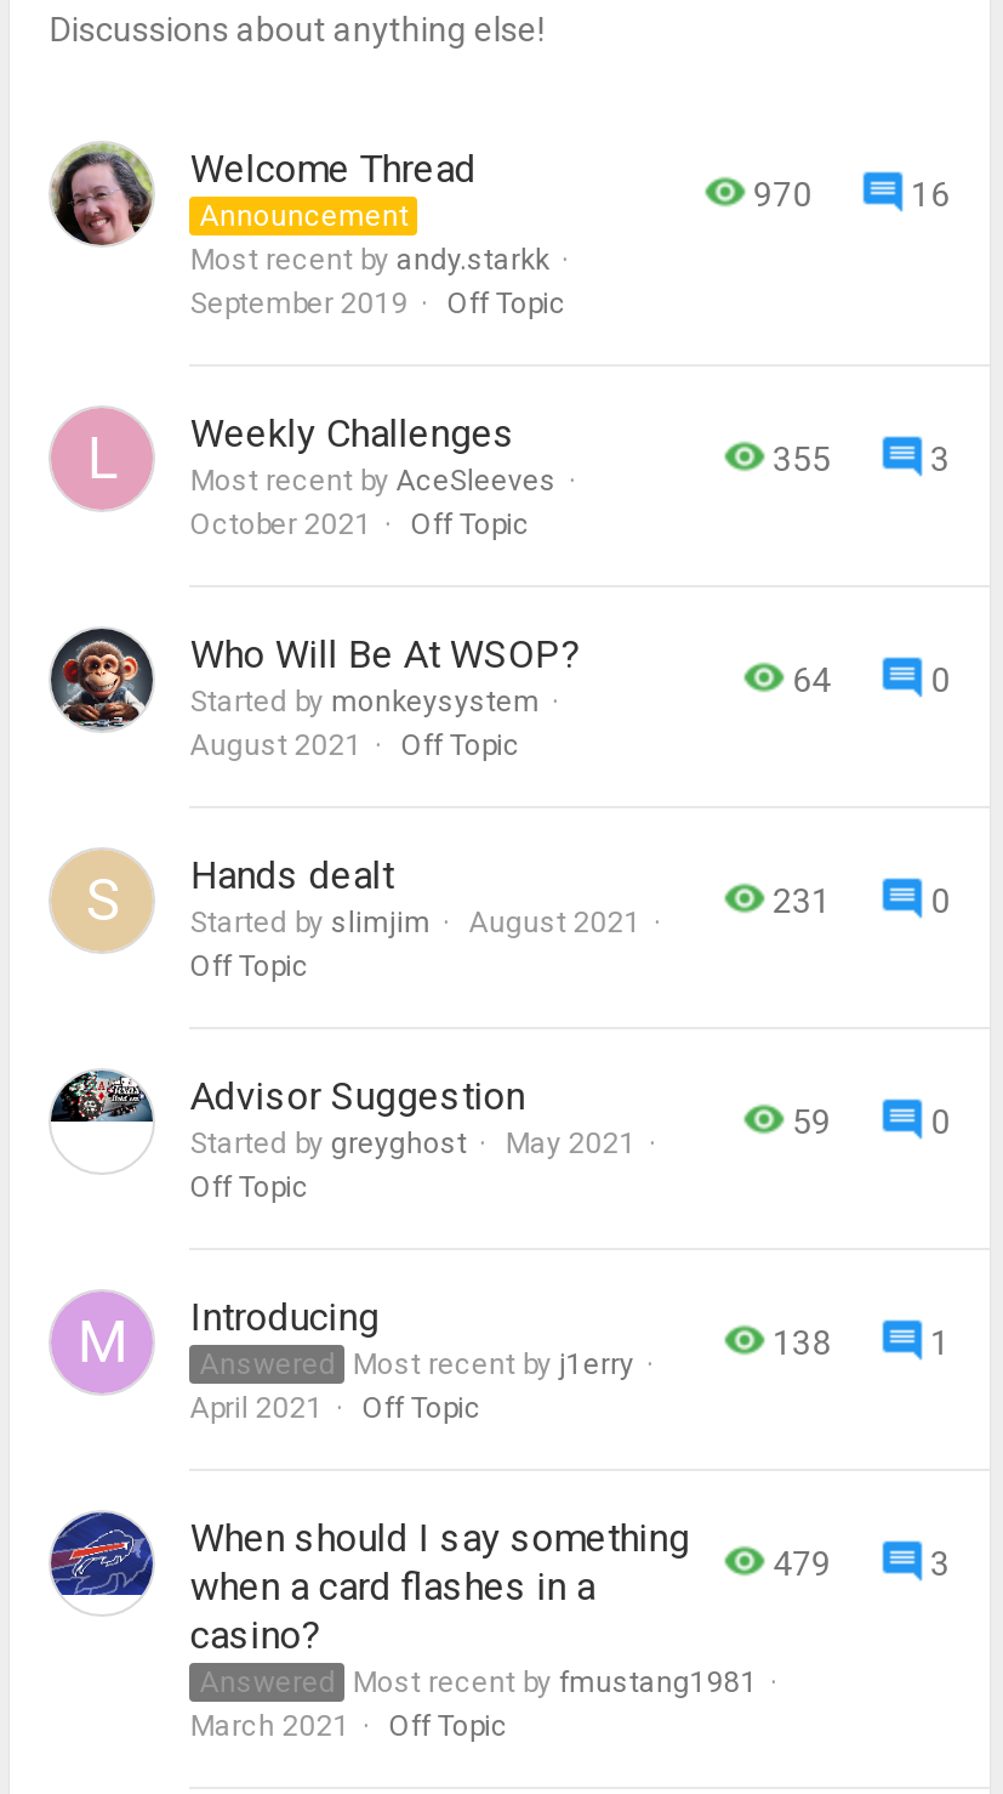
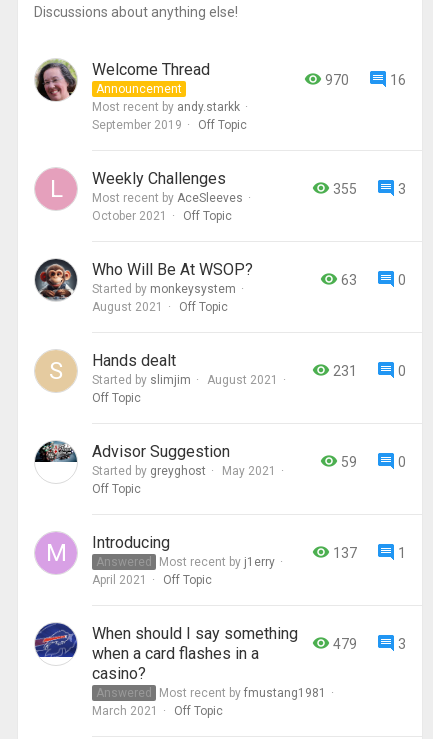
- 64
+ 63

- 138
+ 137
